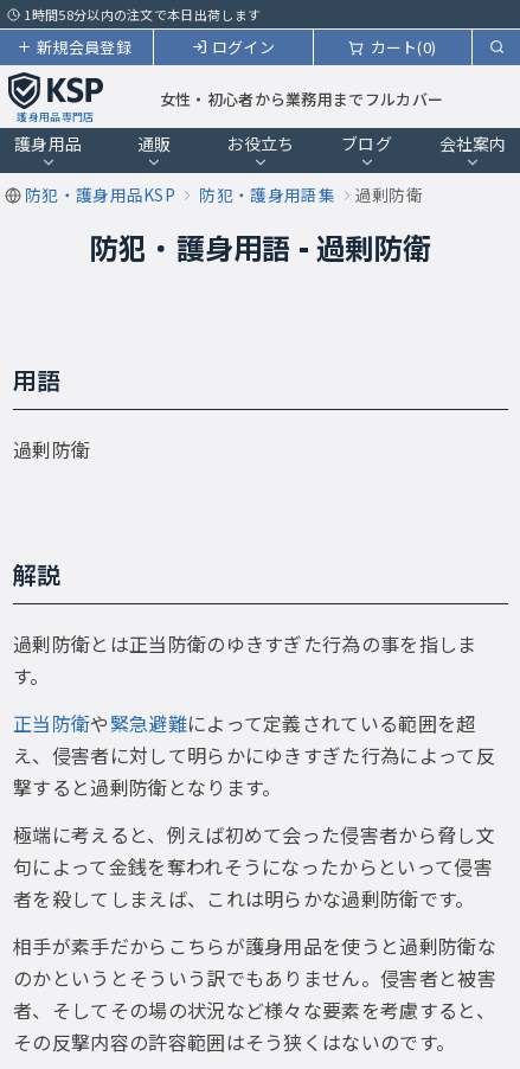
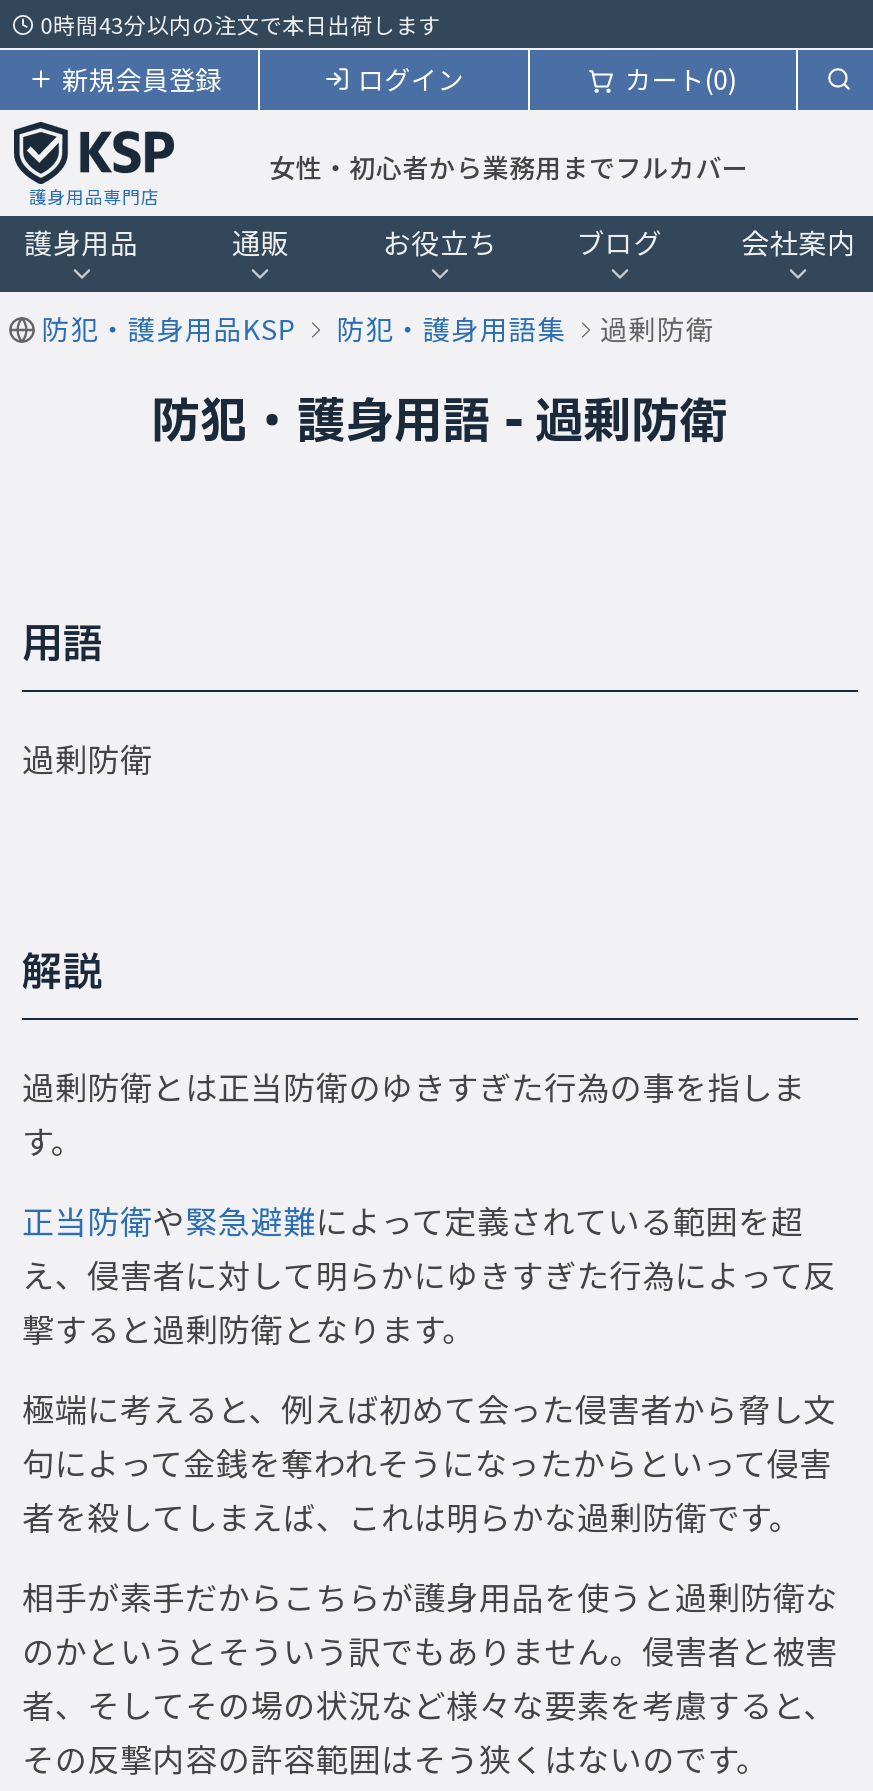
- 1時間58分以内の注文で本日出荷します
+ 0時間43分以内の注文で本日出荷します
